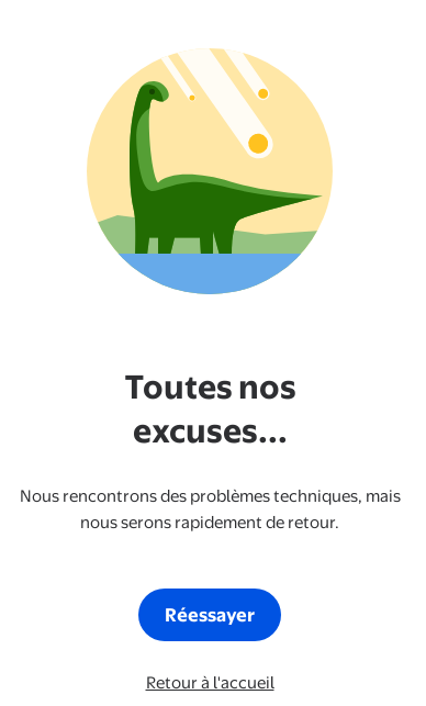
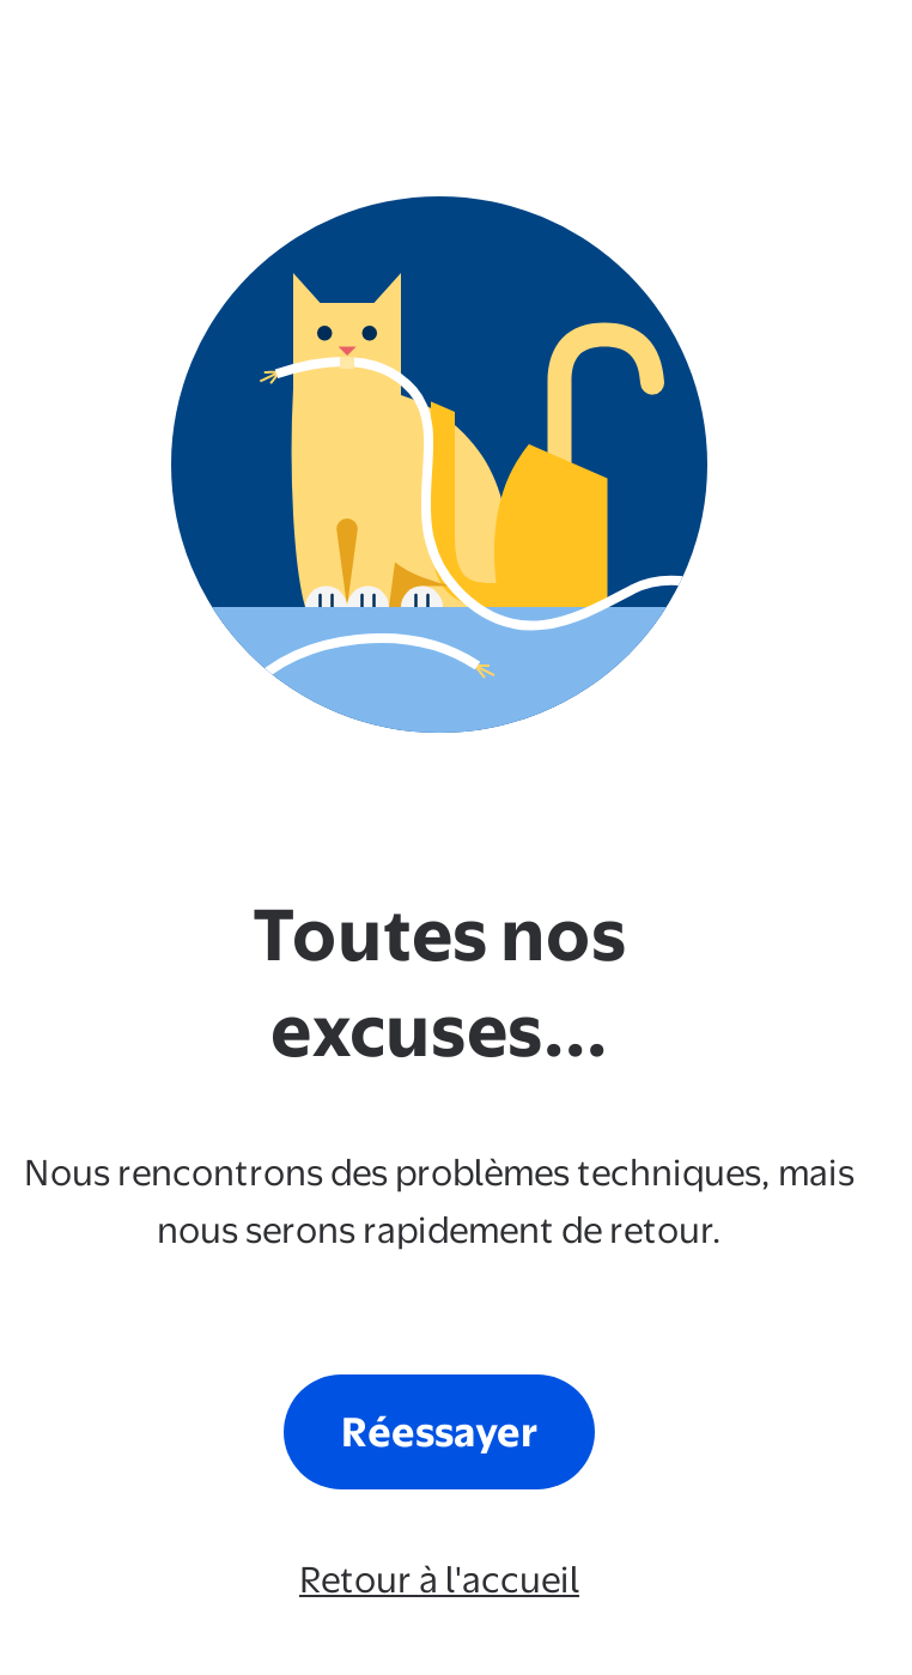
- [image]
+ [image]
